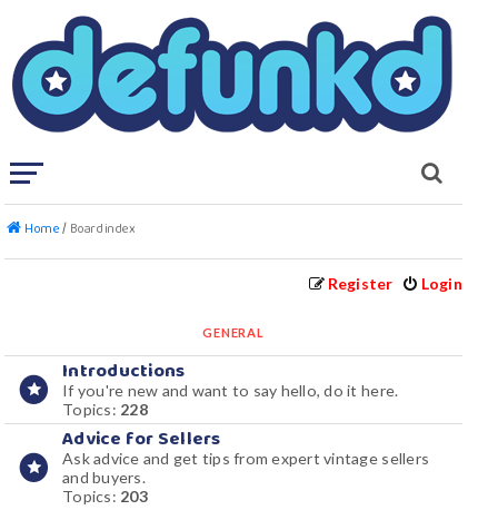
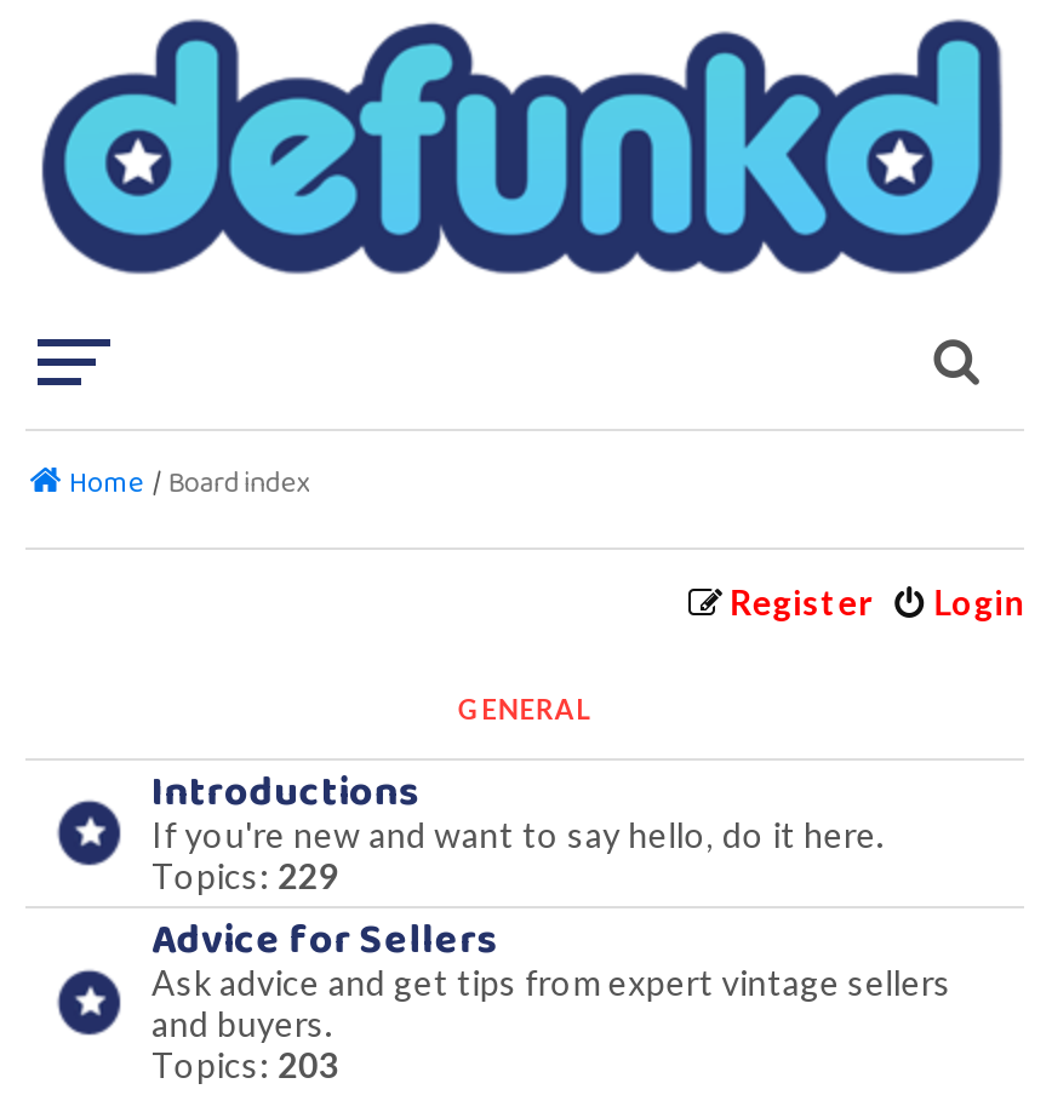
- Topics: 228
+ Topics: 229
